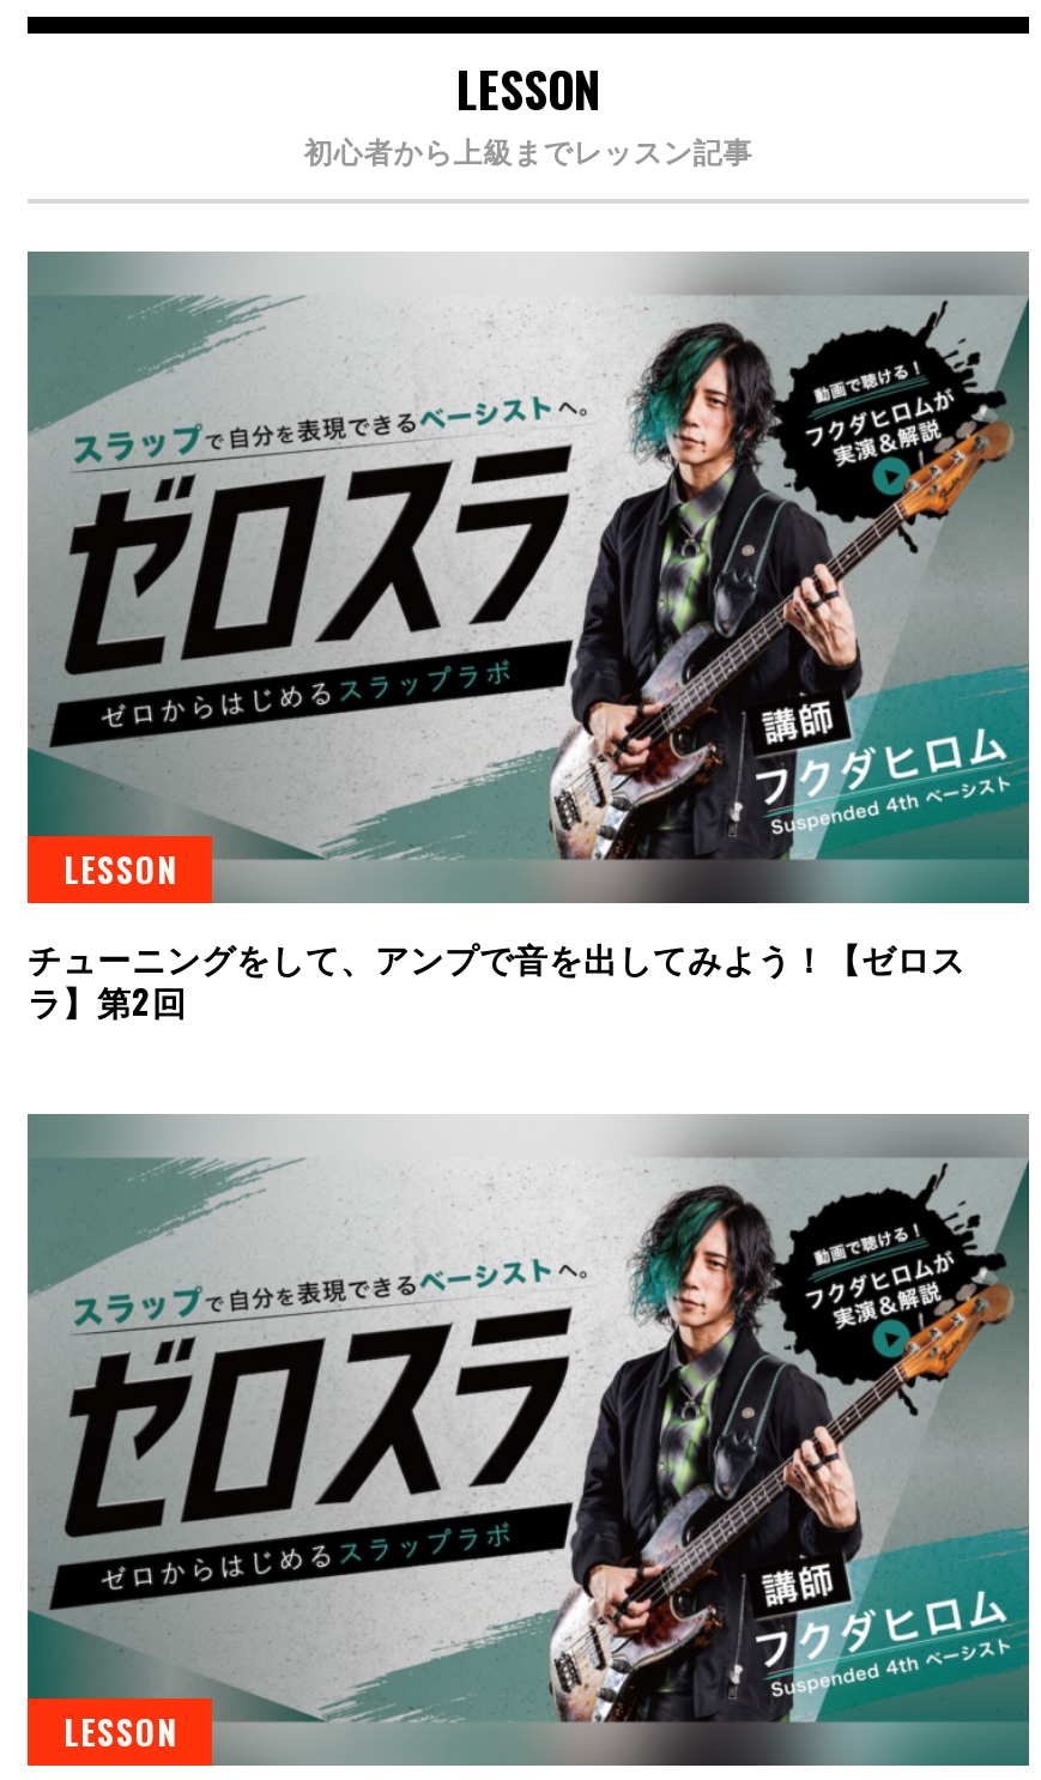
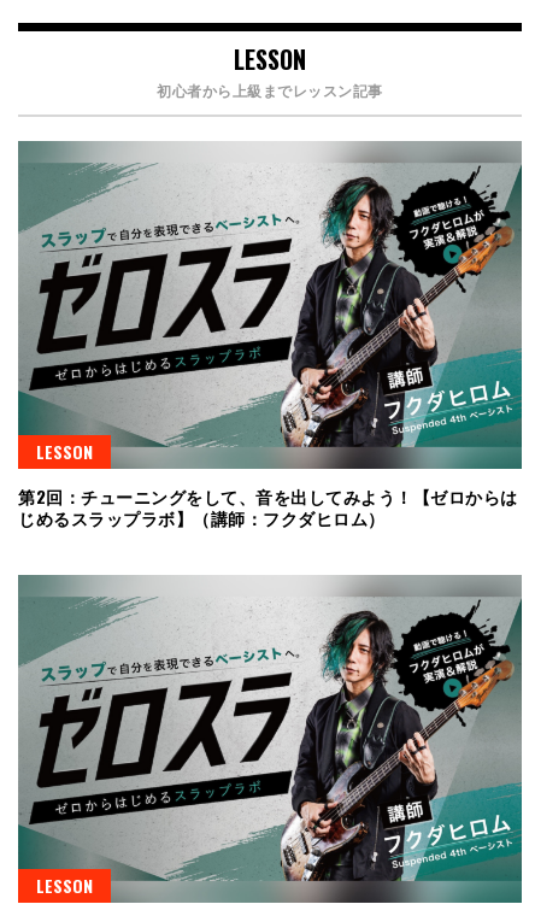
- チューニングをして、アンプで音を出してみよう！【ゼロス
- ラ】第2回
+ 第2回：チューニングをして、音を出してみよう！【ゼロからは
+ じめるスラップラボ】（講師：フクダヒロム）
